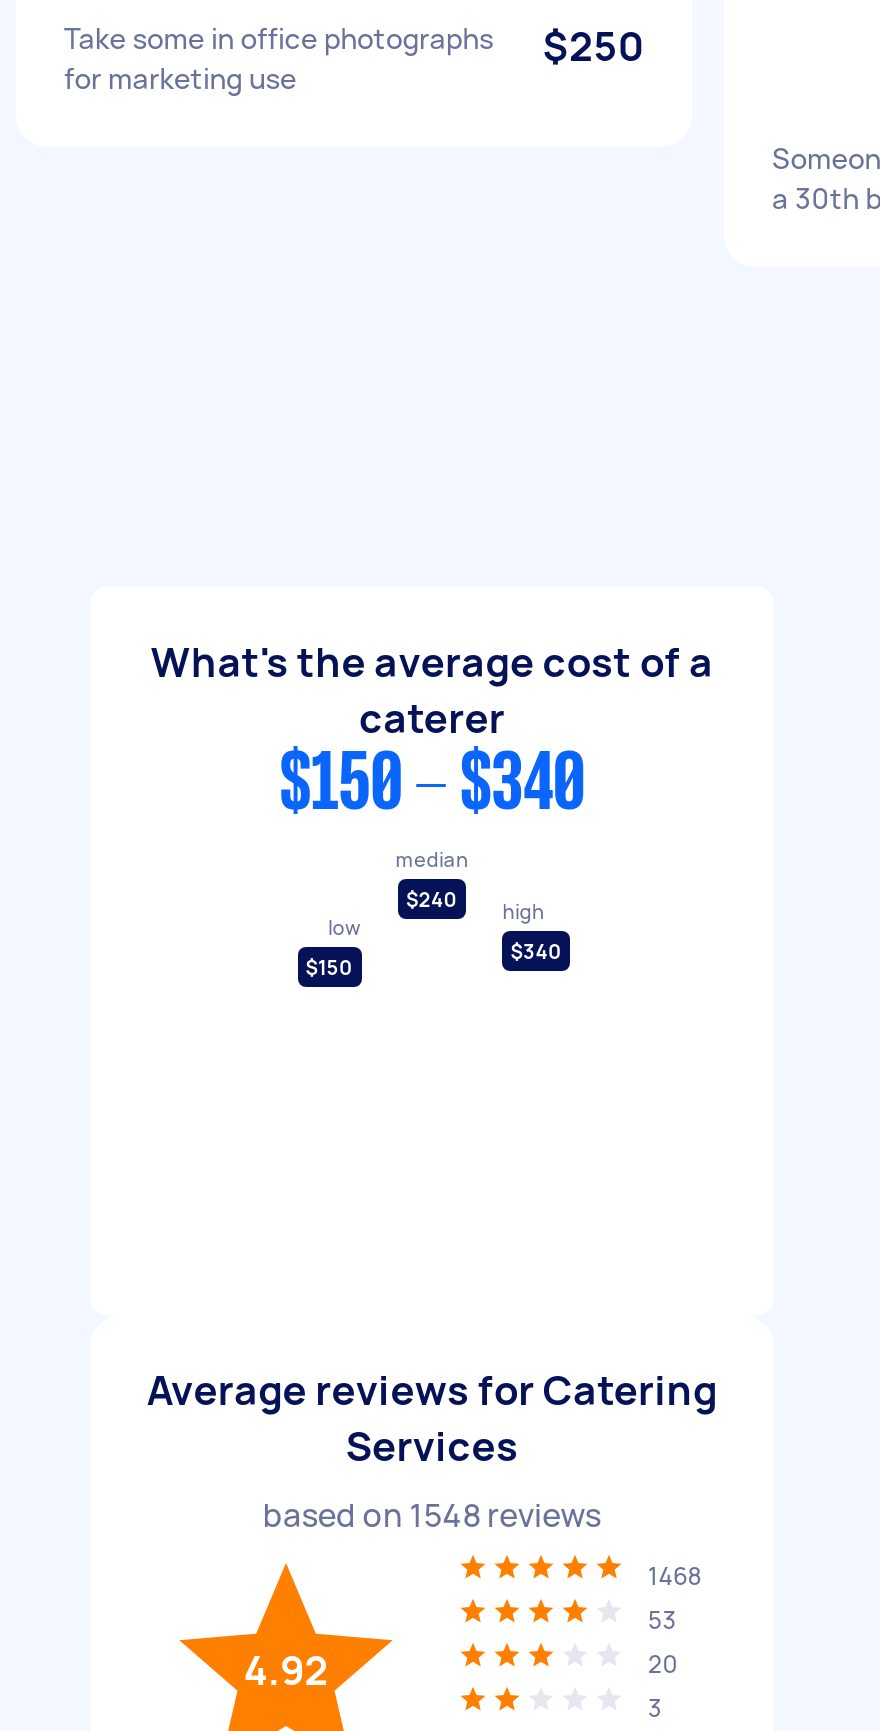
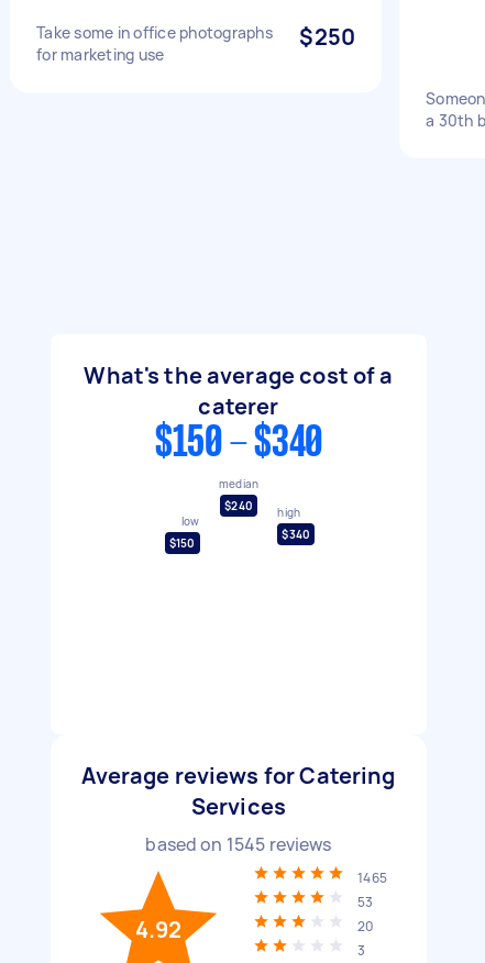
- based on 1548 reviews
+ based on 1545 reviews

- 1468
+ 1465
